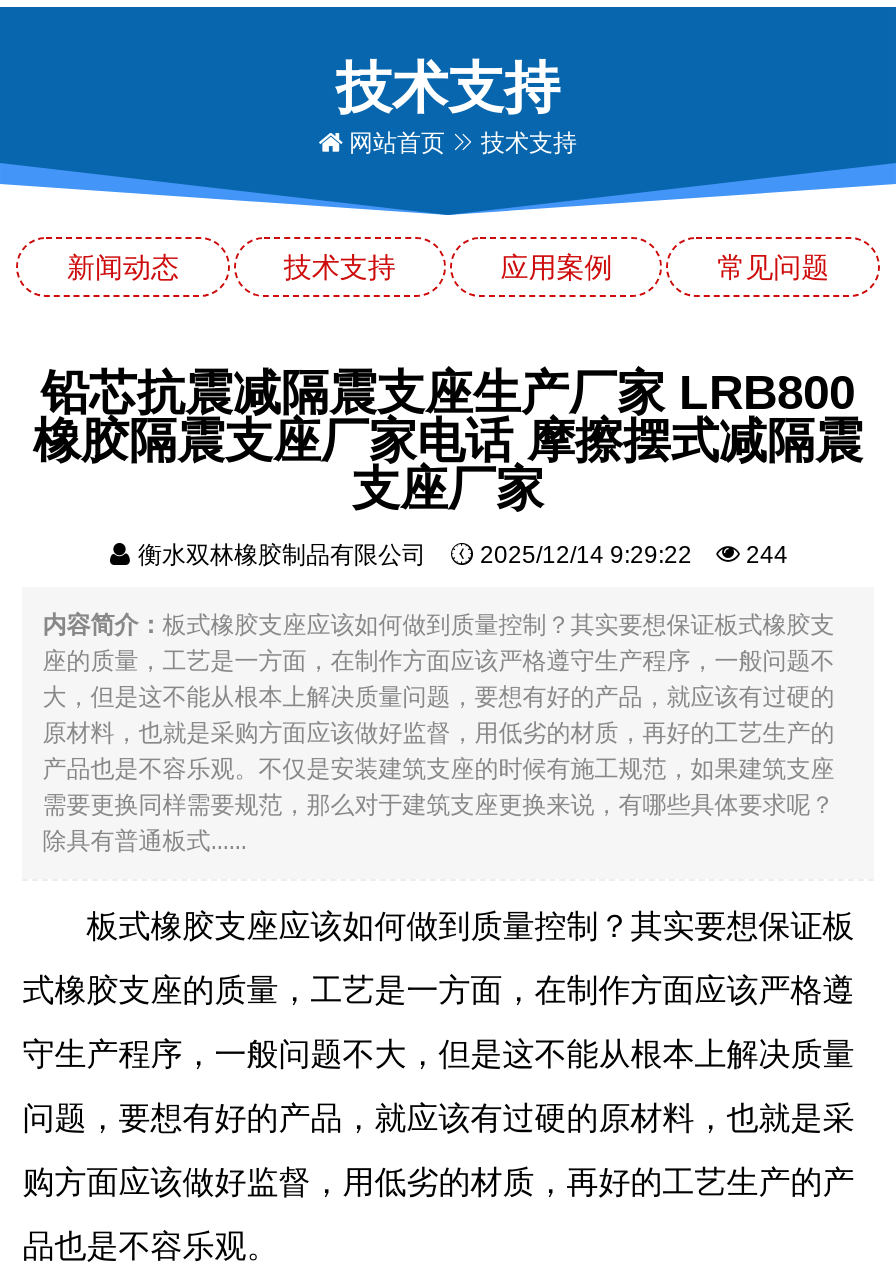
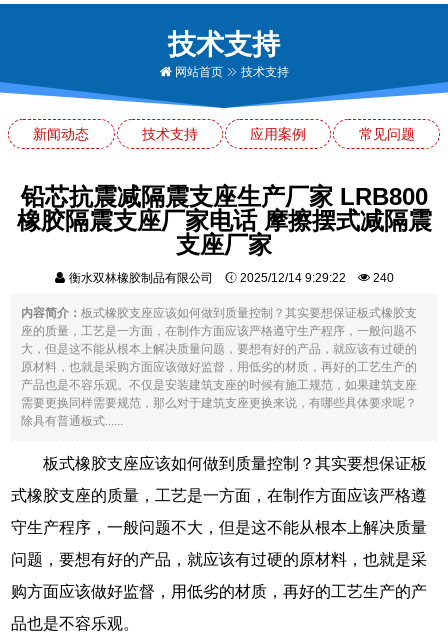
- 衡水双林橡胶制品有限公司 2025/12/14 9:29:22 244
+ 衡水双林橡胶制品有限公司 2025/12/14 9:29:22 240
